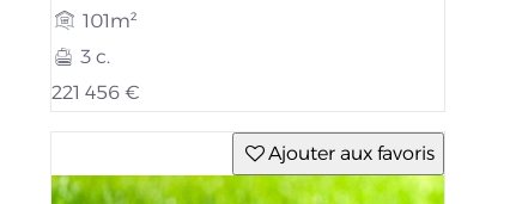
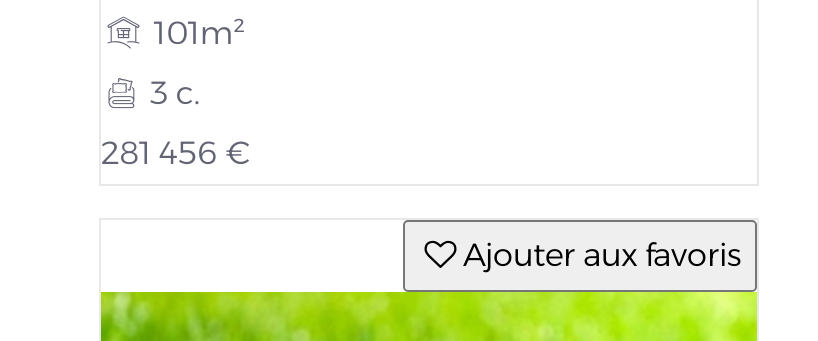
- 221 456 €
+ 281 456 €
